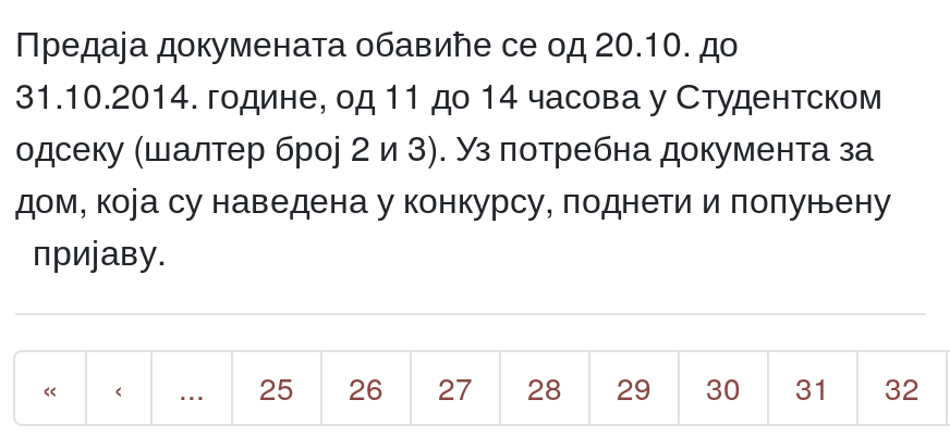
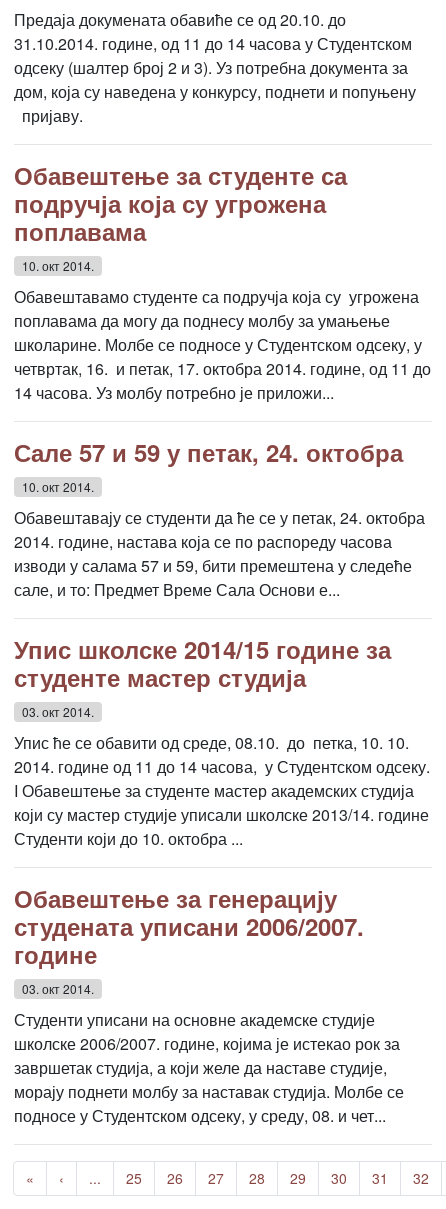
+ Обавештење за студенте са
+ подручја која су угрожена
+ поплавама
+ 10. окт 2014.
+ Обавештавамо студенте са подручја која су угрожена
+ поплавама да могу да поднесу молбу за умањење
+ школарине. Молбе се подносе у Студентском одсеку, у
+ четвртак, 16. и петак, 17. октобра 2014. године, од 11 до
+ 14 часова. Уз молбу потребно је приложи...
+ Сале 57 и 59 у петак, 24. октобра
+ 10. окт 2014.
+ Обавештавају се студенти да ће се у петак, 24. октобра
+ 2014. године, настава која се по распореду часова
+ изводи у салама 57 и 59, бити премештена у следеће
+ сале, и то: Предмет Време Сала Основи е...
+ Упис школске 2014/15 године за
+ студенте мастер студија
+ 03. окт 2014.
+ Упис ће се обавити од среде, 08.10. до петка, 10. 10.
+ 2014. године од 11 до 14 часова, у Студентском одсеку.
+ I Обавештење за студенте мастер академских студија
+ који су мастер студије уписали школске 2013/14. године
+ Студенти који до 10. октобра ...
+ Обавештење за генерацију
+ студената уписани 2006/2007.
+ године
+ 03. окт 2014.
+ Студенти уписани на основне академске студије
+ школске 2006/2007. године, којима је истекао рок за
+ завршетак студија, а који желе да наставе студије,
+ морају поднети молбу за наставак студија. Молбе се
+ подносе у Студентском одсеку, у среду, 08. и чет...
